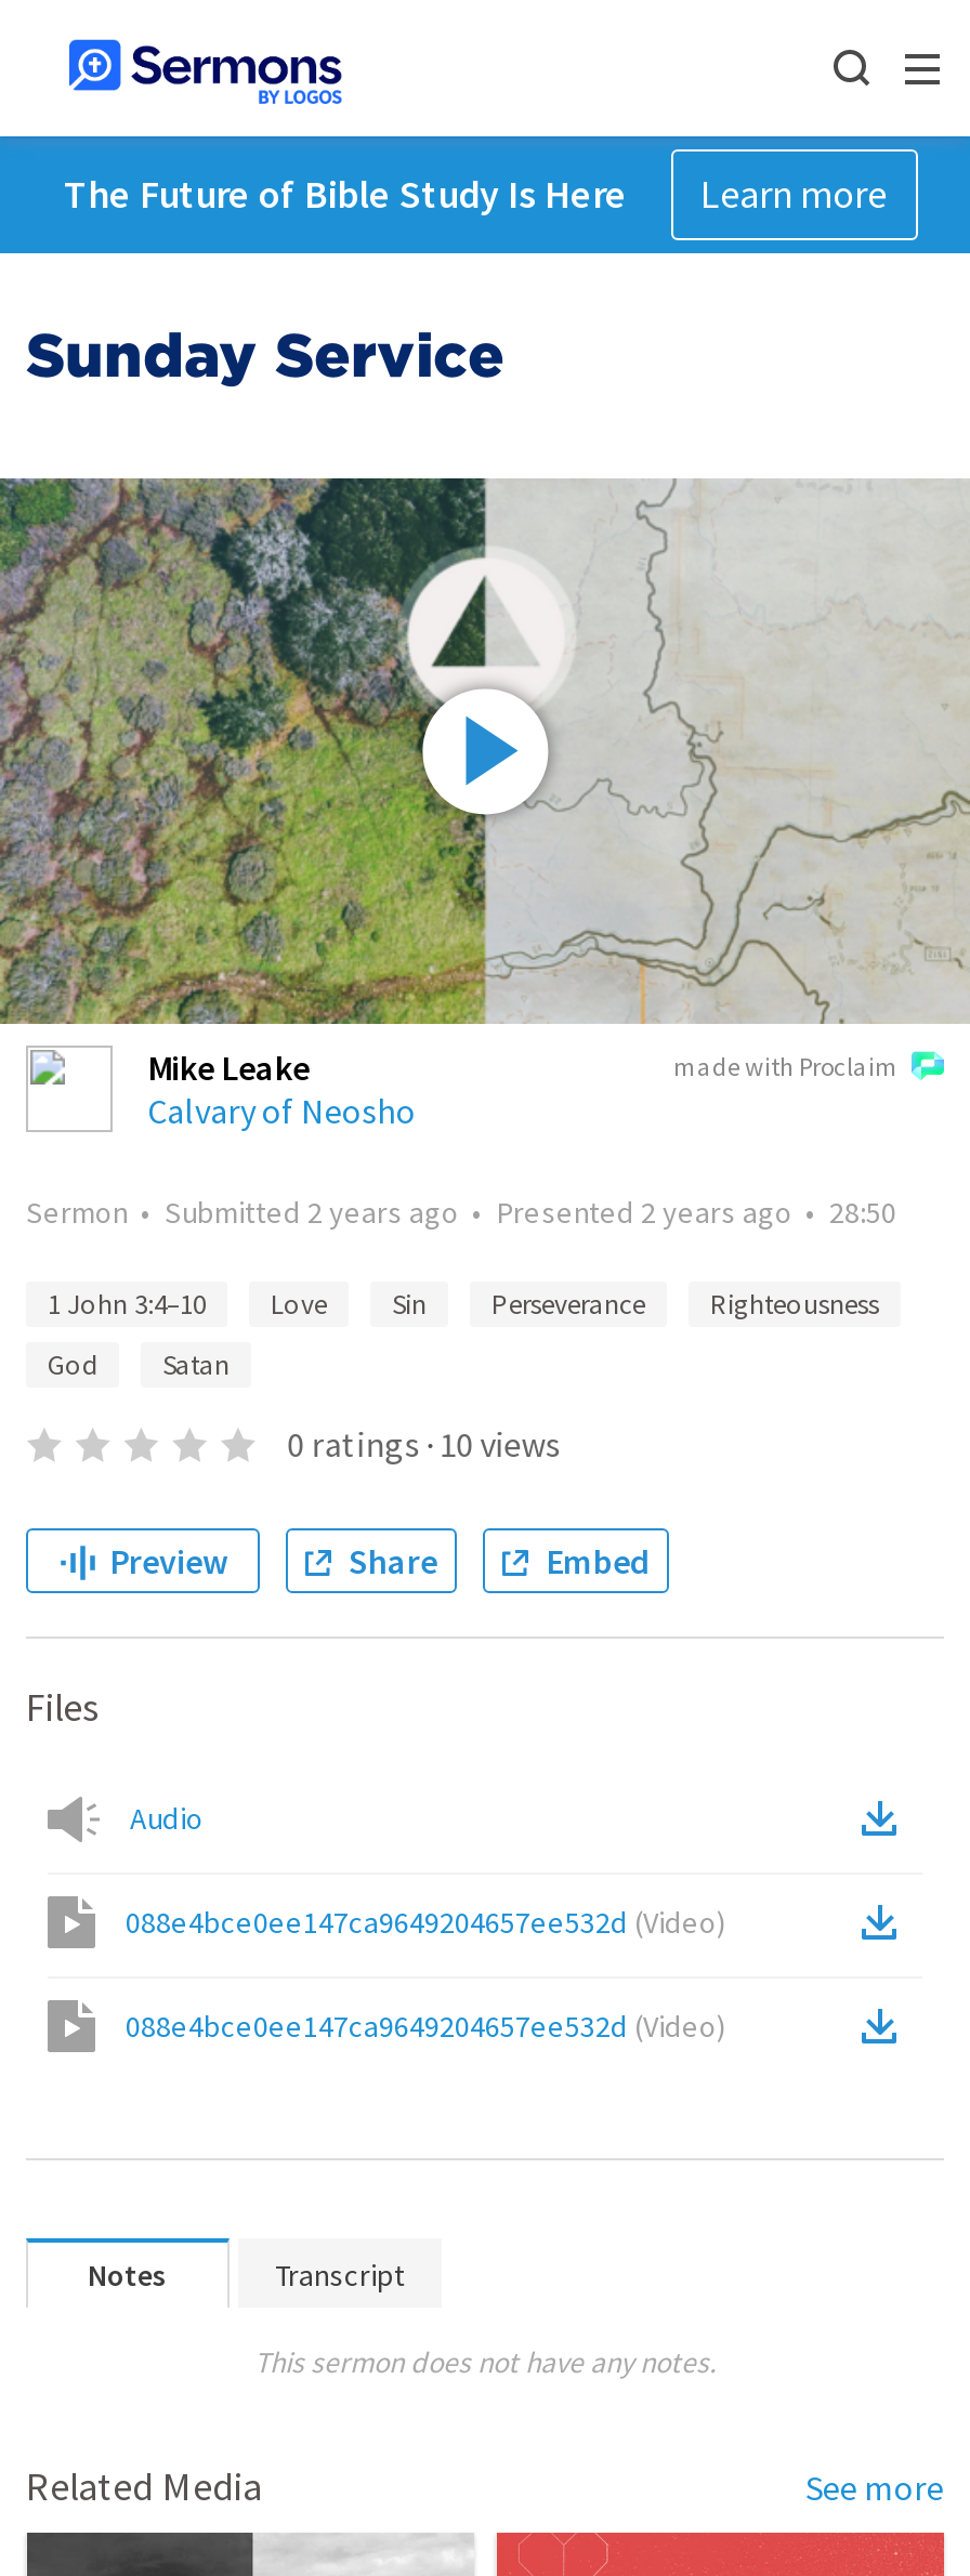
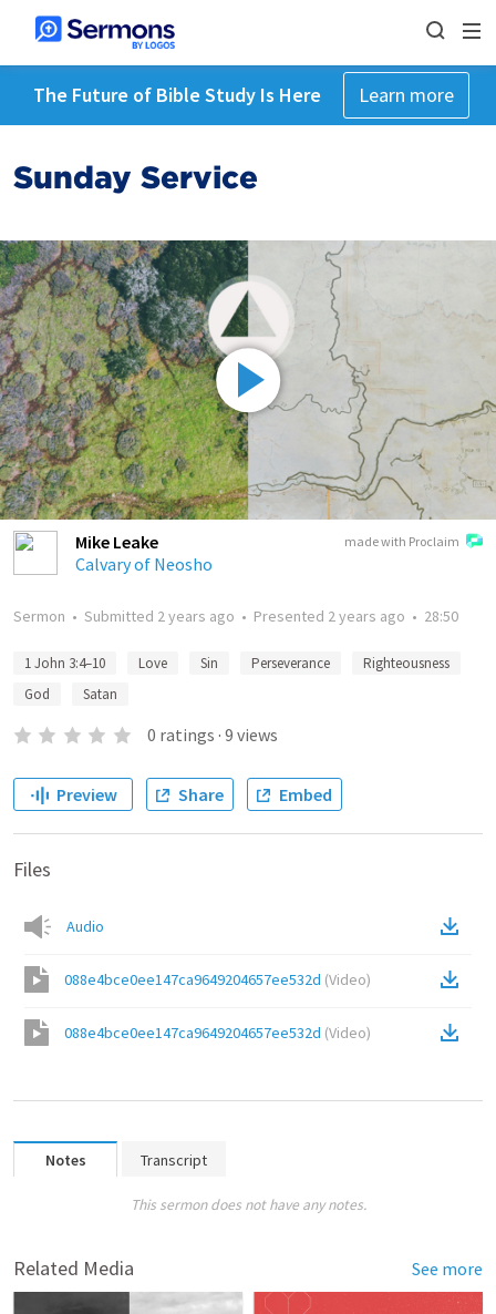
- 0 ratings · 10 views
+ 0 ratings · 9 views
